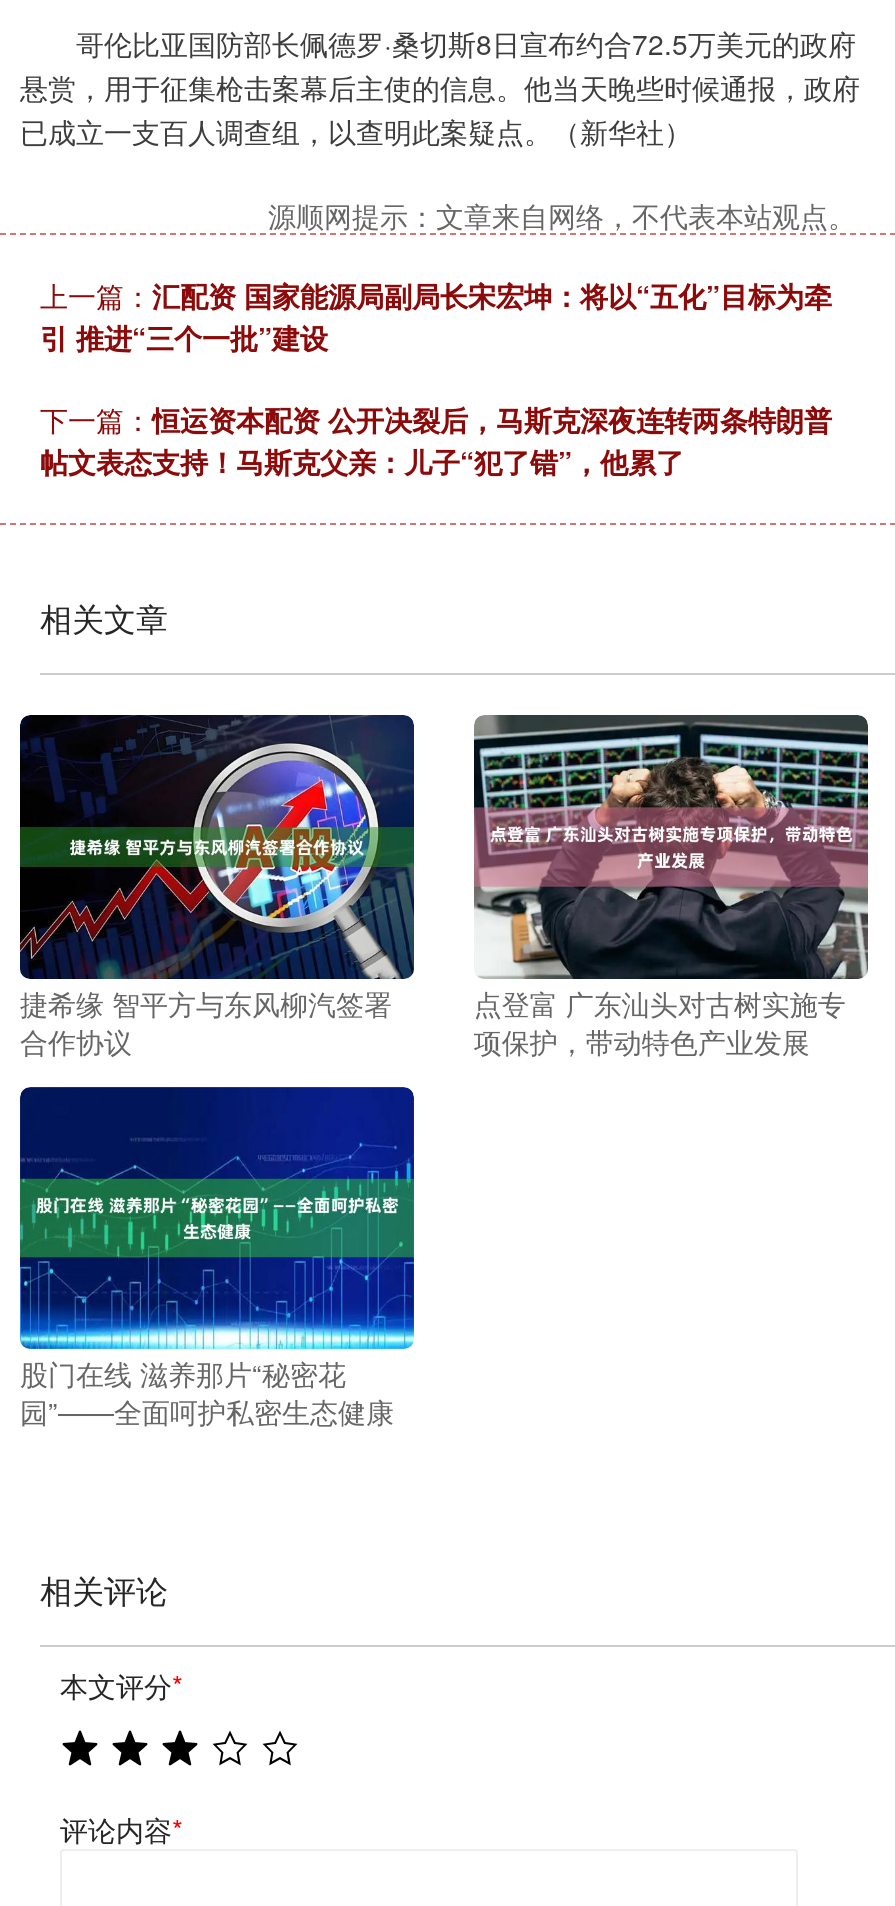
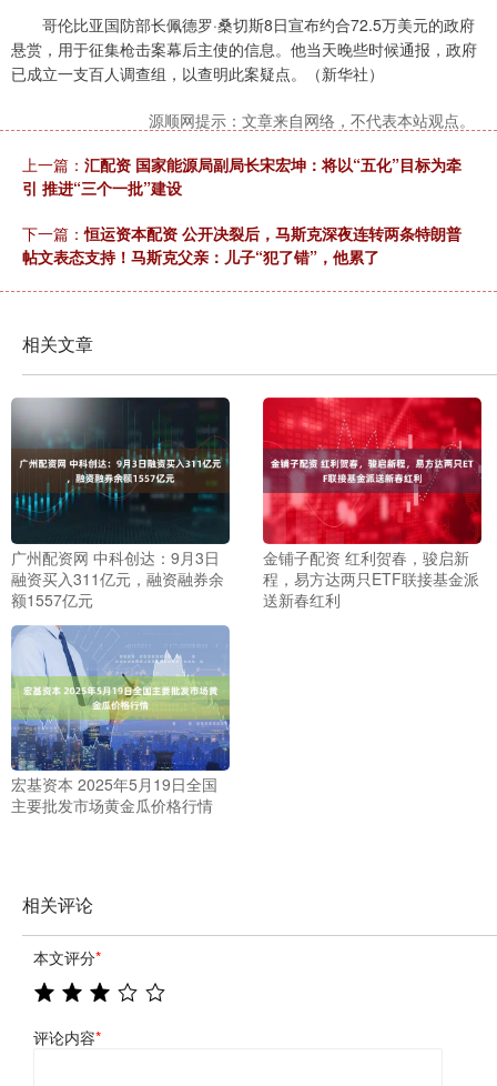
- [image]
- 捷希缘 智平方与东风柳汽签署
- 合作协议
+ [image]
+ 广州配资网 中科创达：9月3日
+ 融资买入311亿元，融资融券余
+ 额1557亿元

- [image]
- 点登富 广东汕头对古树实施专
- 项保护，带动特色产业发展
+ [image]
+ 金铺子配资 红利贺春，骏启新
+ 程，易方达两只ETF联接基金派
+ 送新春红利

- [image]
- 股门在线 滋养那片“秘密花
- 园”——全面呵护私密生态健康
+ [image]
+ 宏基资本 2025年5月19日全国
+ 主要批发市场黄金瓜价格行情
